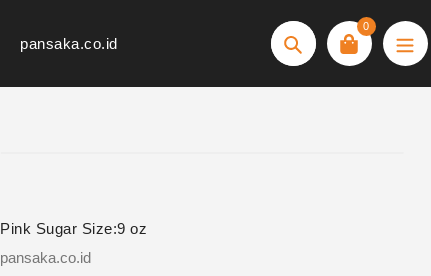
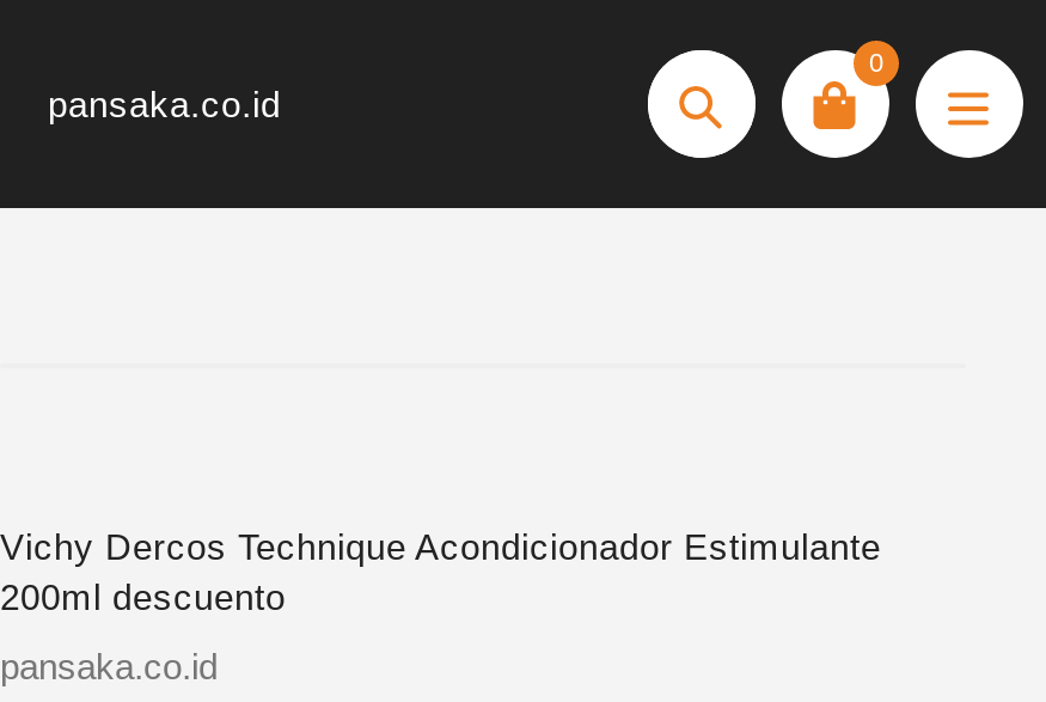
- Pink Sugar Size:9 oz
+ Vichy Dercos Technique Acondicionador Estimulante
+ 200ml descuento
